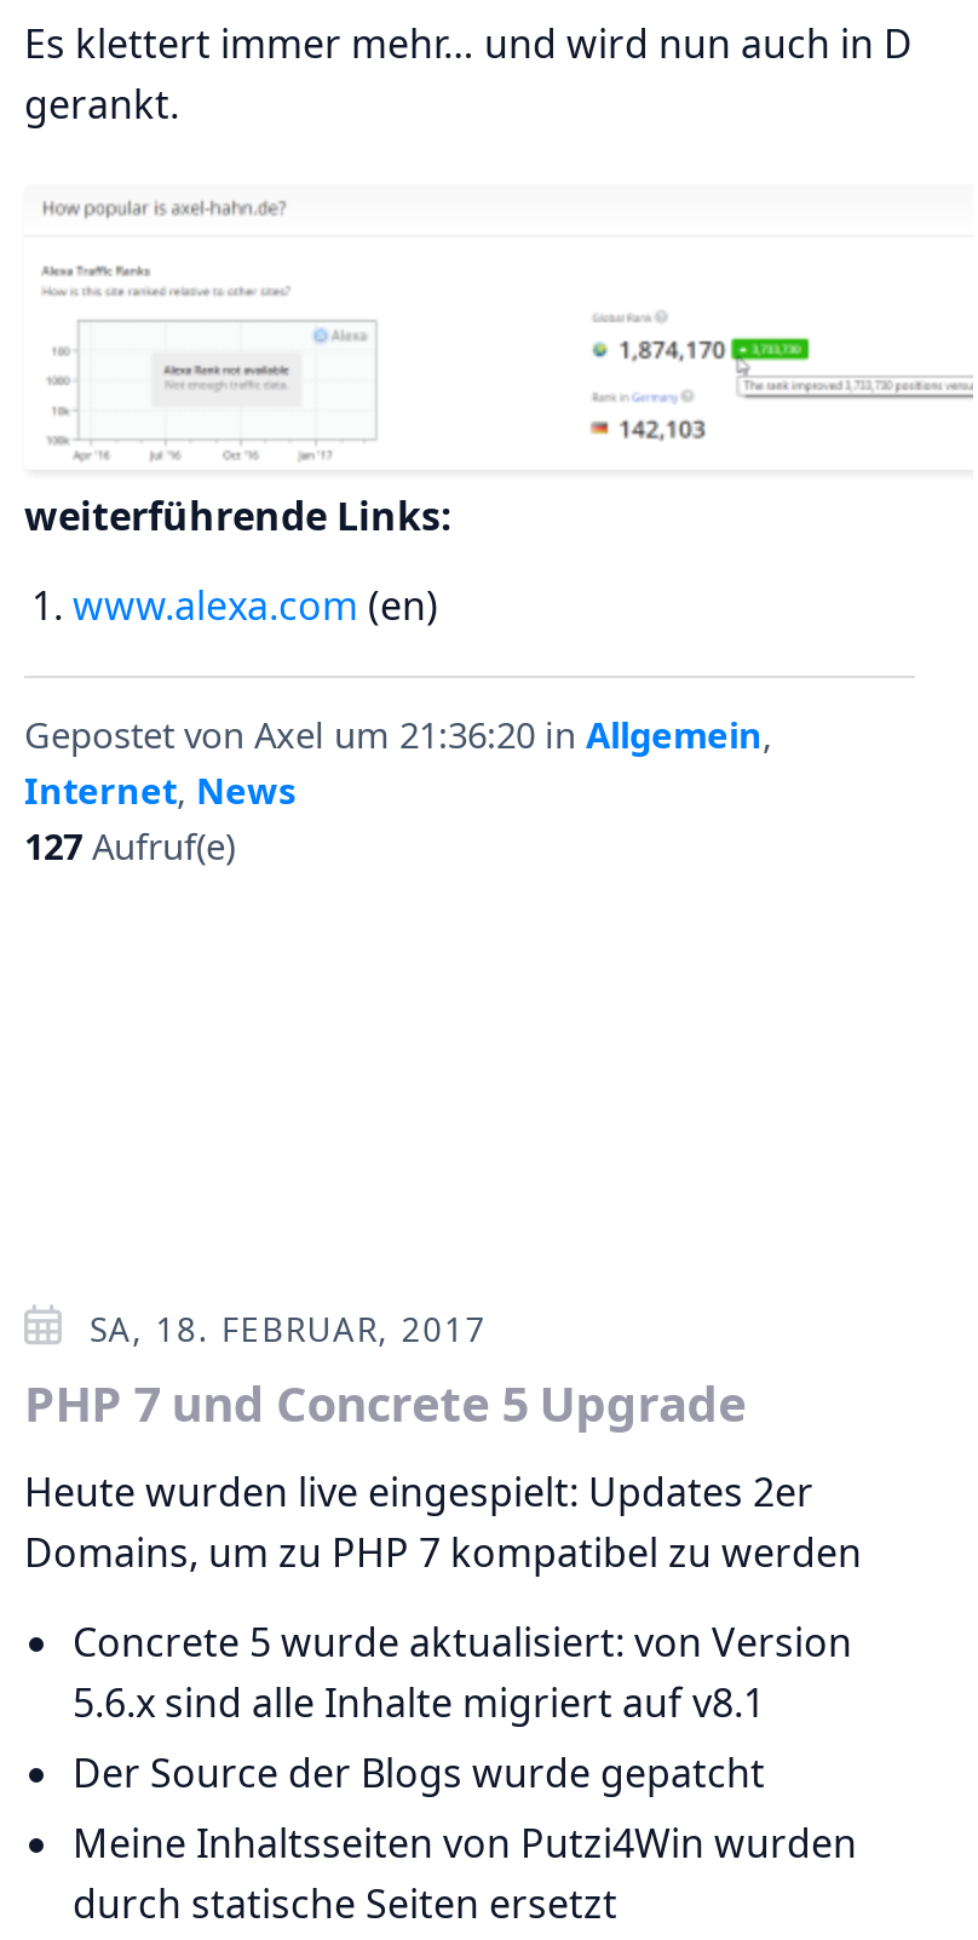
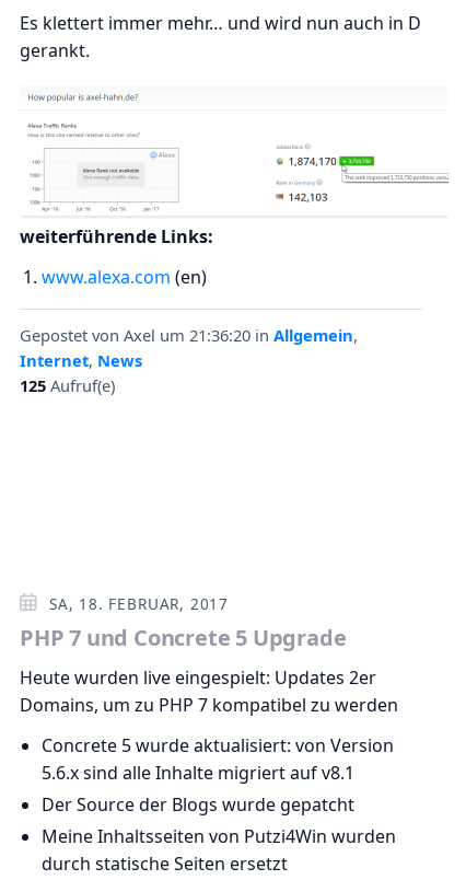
- 127 Aufruf(e)
+ 125 Aufruf(e)
